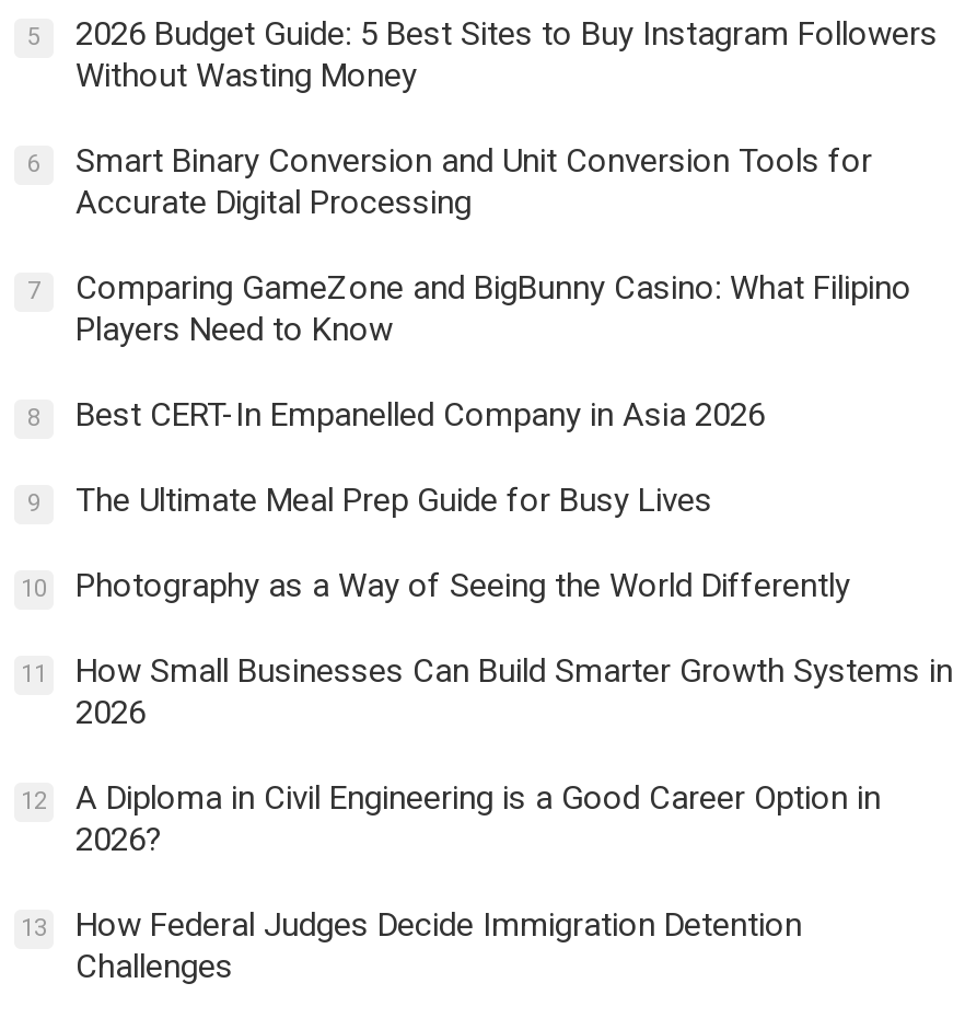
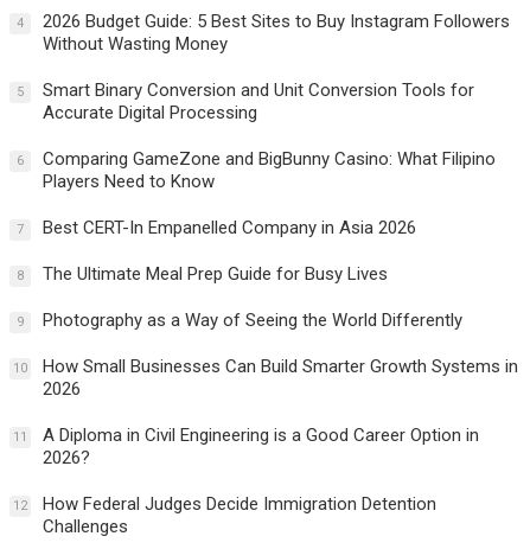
- 5 2026 Budget Guide: 5 Best Sites to Buy Instagram Followers
+ 4 2026 Budget Guide: 5 Best Sites to Buy Instagram Followers

- 6 Smart Binary Conversion and Unit Conversion Tools for
+ 5 Smart Binary Conversion and Unit Conversion Tools for

- 7 Comparing GameZone and BigBunny Casino: What Filipino
+ 6 Comparing GameZone and BigBunny Casino: What Filipino

- 8 Best CERT-In Empanelled Company in Asia 2026
+ 7 Best CERT-In Empanelled Company in Asia 2026

- 9 The Ultimate Meal Prep Guide for Busy Lives
+ 8 The Ultimate Meal Prep Guide for Busy Lives

- 10 Photography as a Way of Seeing the World Differently
+ 9 Photography as a Way of Seeing the World Differently

- 11 How Small Businesses Can Build Smarter Growth Systems in
+ 10 How Small Businesses Can Build Smarter Growth Systems in

- 12 A Diploma in Civil Engineering is a Good Career Option in
+ 11 A Diploma in Civil Engineering is a Good Career Option in

- 13 How Federal Judges Decide Immigration Detention
+ 12 How Federal Judges Decide Immigration Detention
